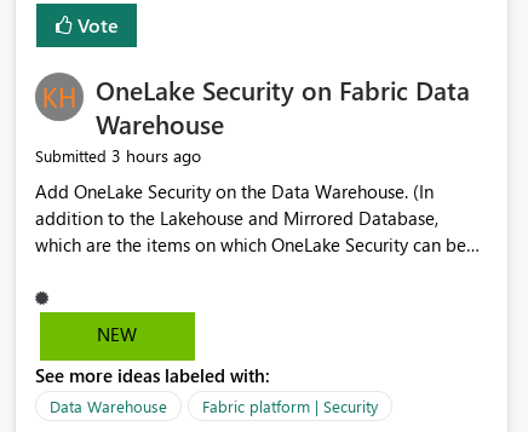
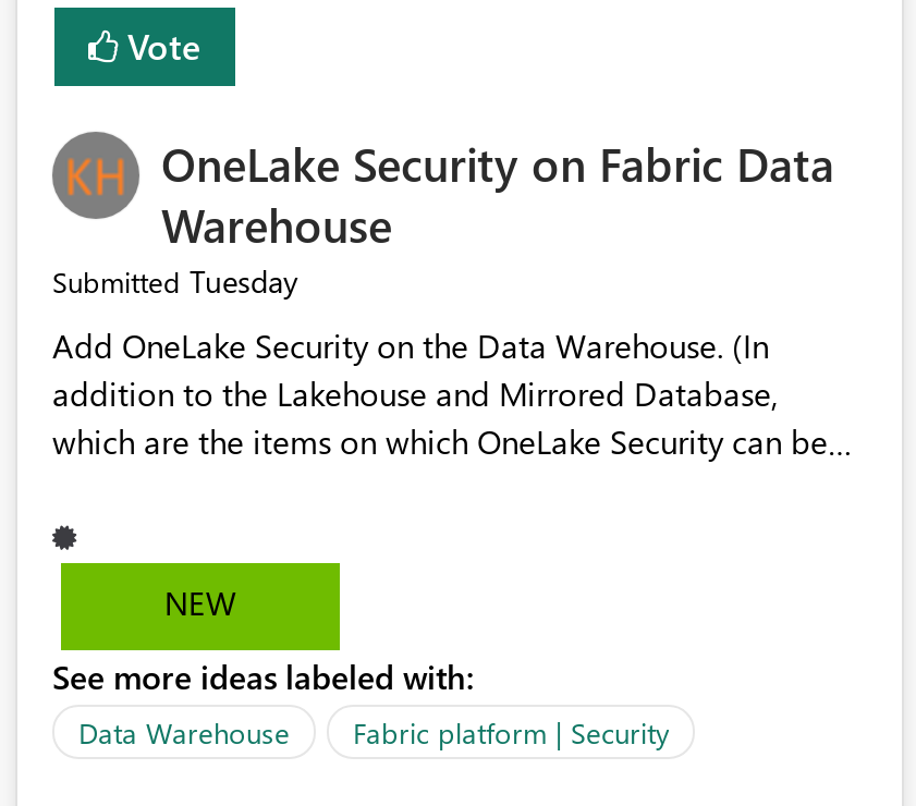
- Submitted 3 hours ago
+ Submitted Tuesday
